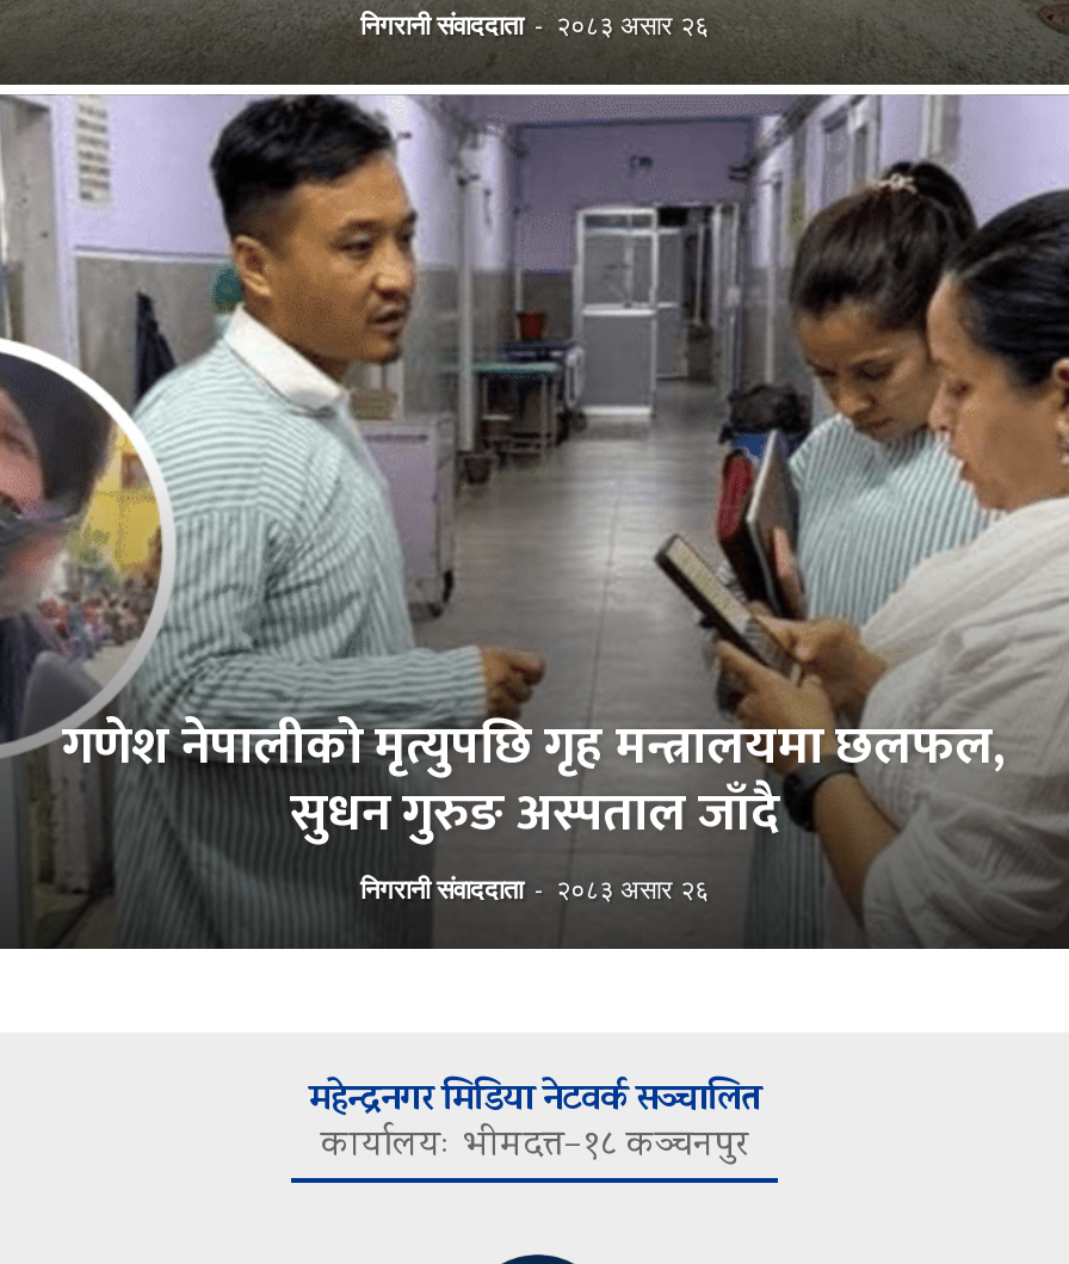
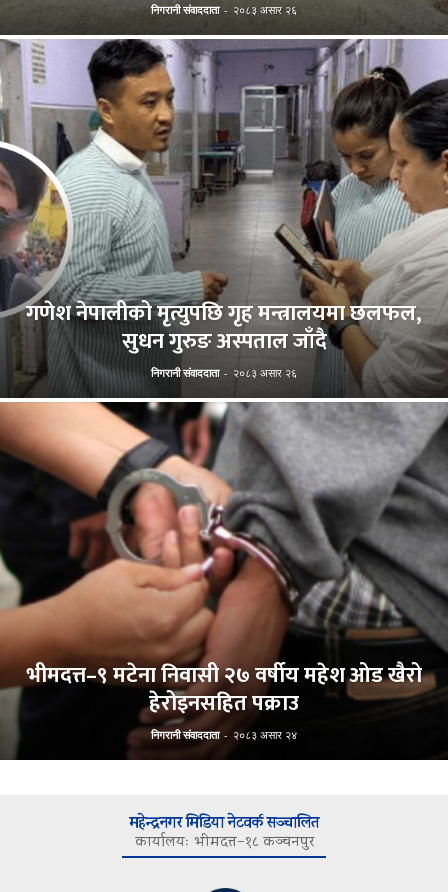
+ [image]
+ भीमदत्त–९ मटेना निवासी २७ वर्षीय महेश ओड खैरो
+ हेरोइनसहित पक्राउ
+ निगरानी संवाददाता - २०८३ असार २४
